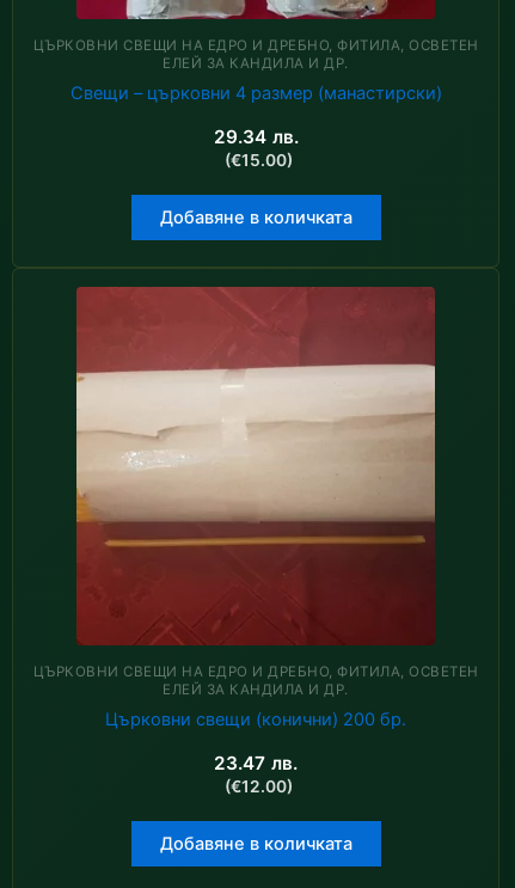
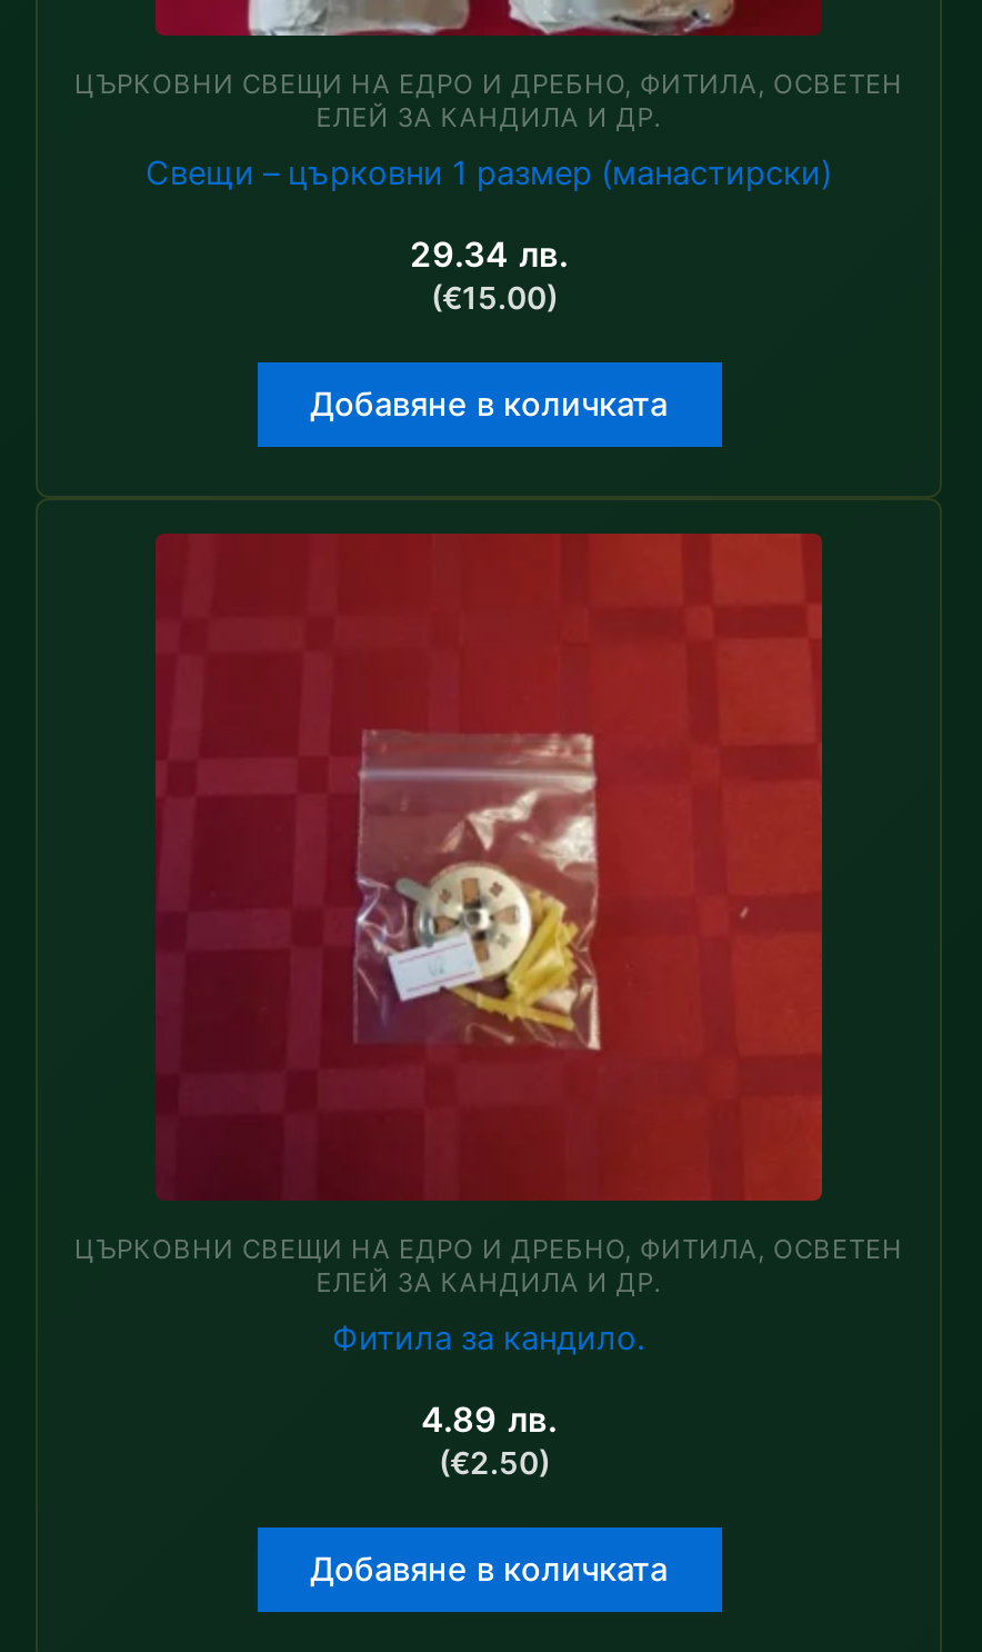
- Свещи – църковни 4 размер (манастирски)
+ Свещи – църковни 1 размер (манастирски)

- [image]
+ [image]

- Църковни свещи (конични) 200 бр.
+ Фитила за кандило.

- 23.47 лв.
- (€12.00)
+ 4.89 лв.
+ (€2.50)
